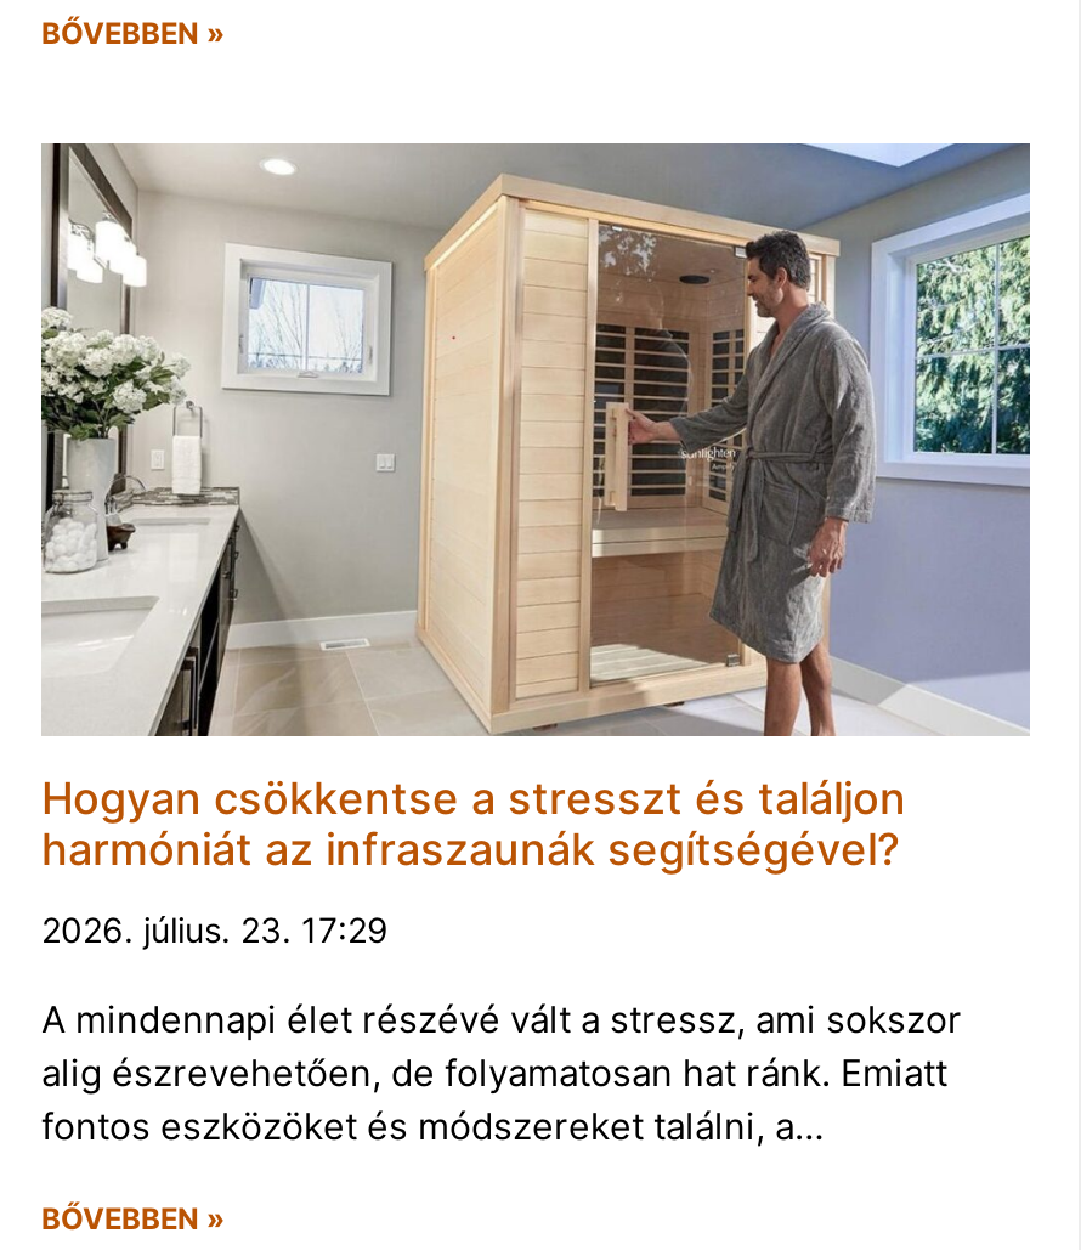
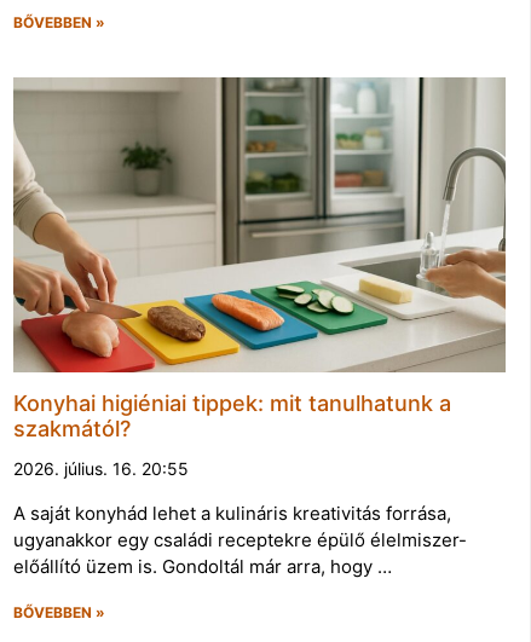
- [image]
- Hogyan csökkentse a stresszt és találjon
- harmóniát az infraszaunák segítségével?
+ [image]
+ Konyhai higiéniai tippek: mit tanulhatunk a
+ szakmától?

- 2026. július. 23. 17:29
+ 2026. július. 16. 20:55

- A mindennapi élet részévé vált a stressz, ami sokszor
- alig észrevehetően, de folyamatosan hat ránk. Emiatt
- fontos eszközöket és módszereket találni, a…
+ A saját konyhád lehet a kulináris kreativitás forrása,
+ ugyanakkor egy családi receptekre épülő élelmiszer-
+ előállító üzem is. Gondoltál már arra, hogy …
